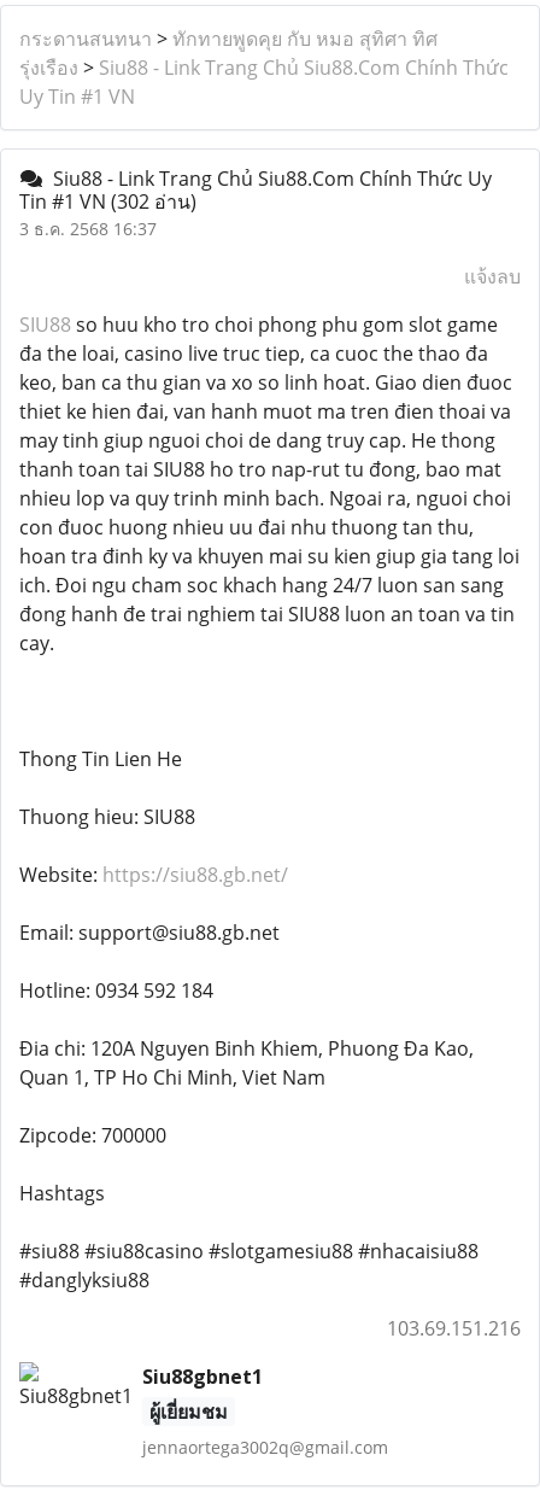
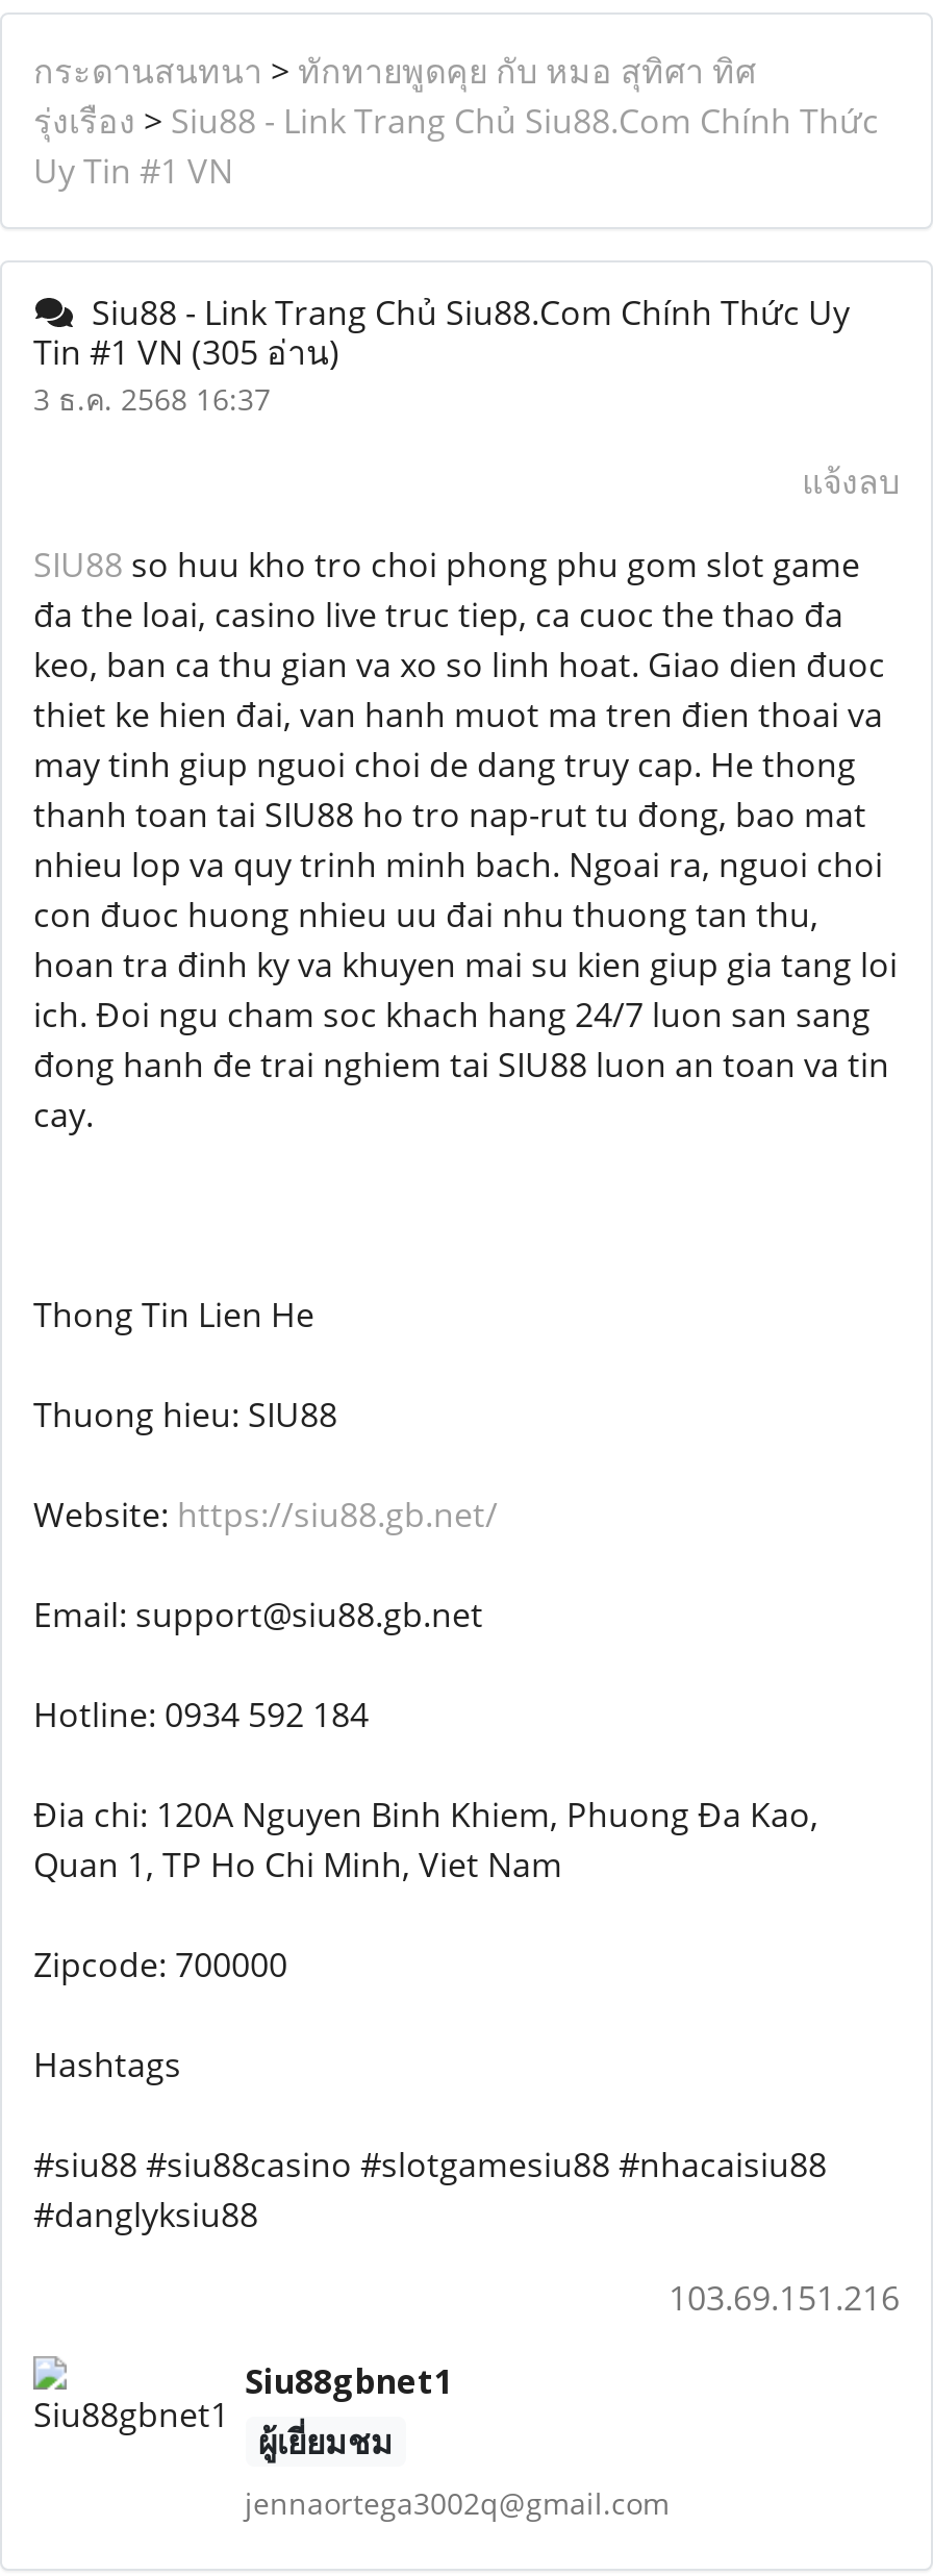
- Tin #1 VN (302 อ่าน)
+ Tin #1 VN (305 อ่าน)
